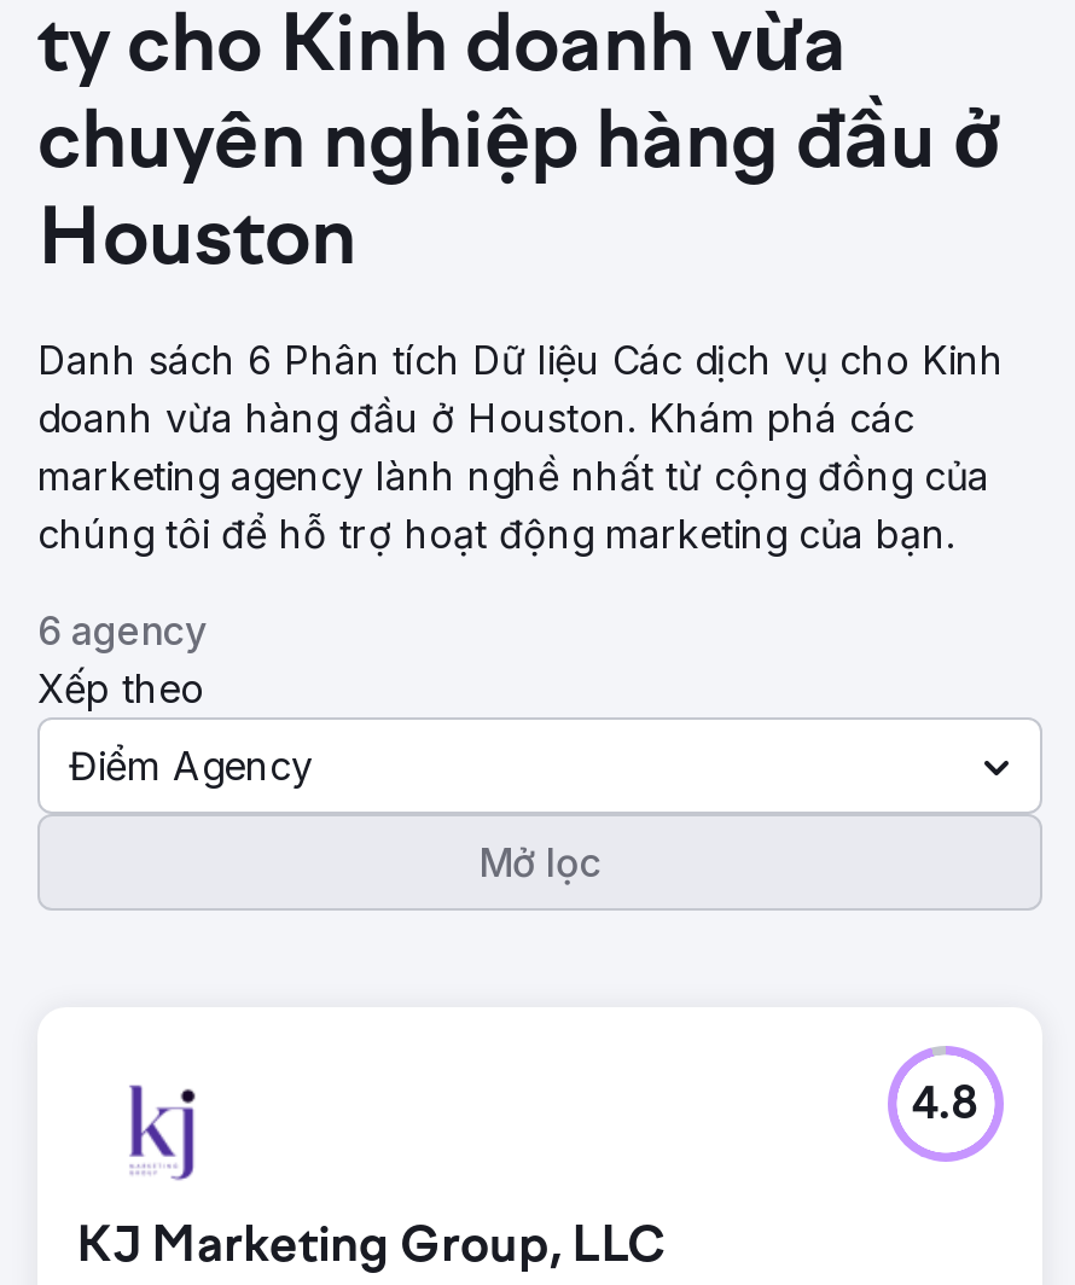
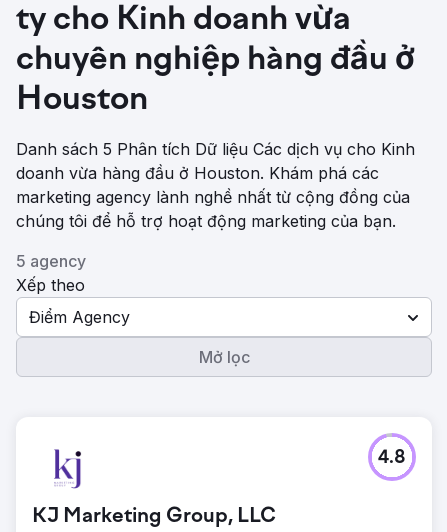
- Danh sách 6 Phân tích Dữ liệu Các dịch vụ cho Kinh
+ Danh sách 5 Phân tích Dữ liệu Các dịch vụ cho Kinh

- 6 agency
+ 5 agency
